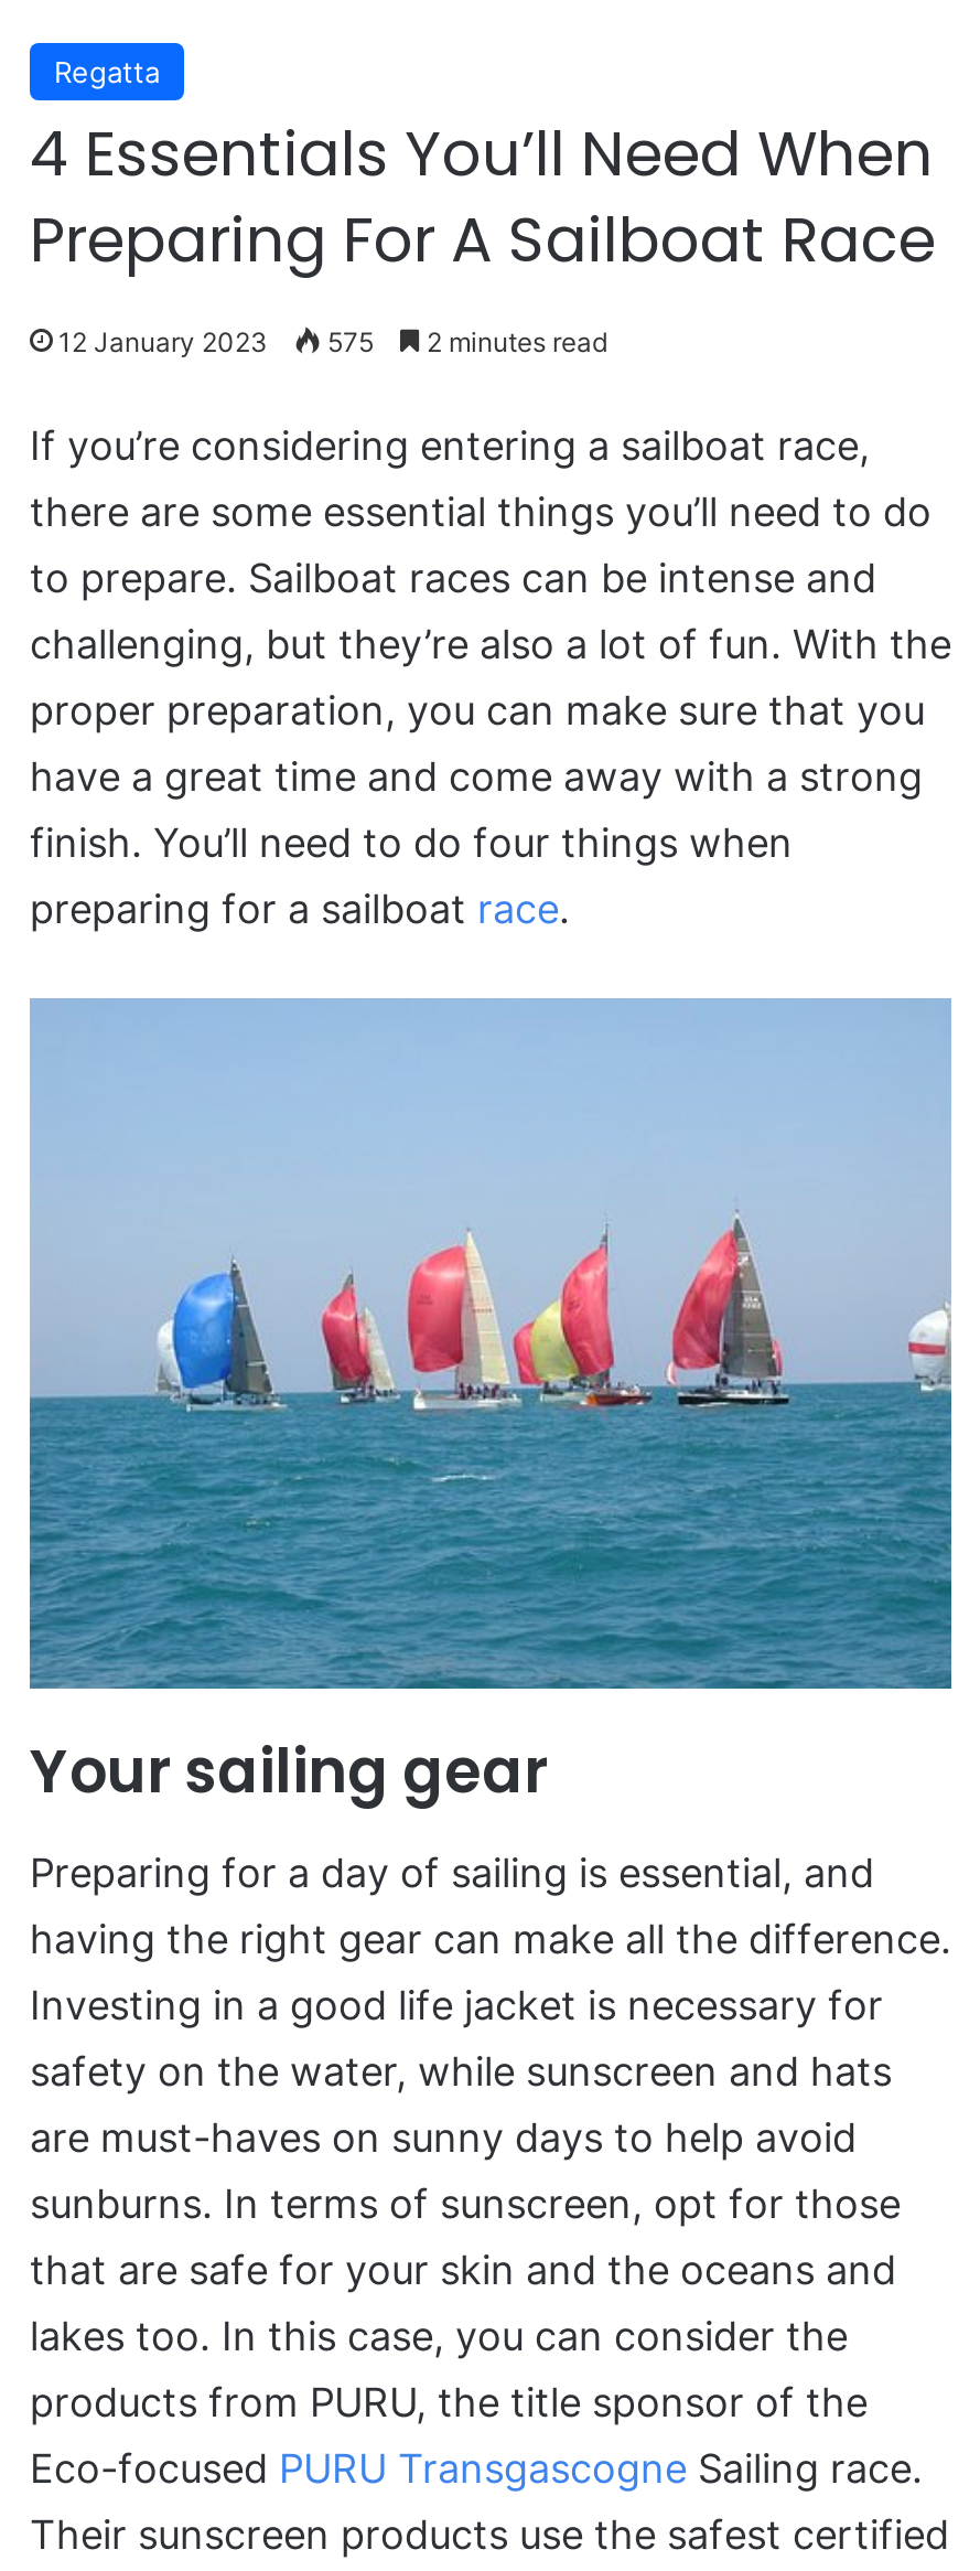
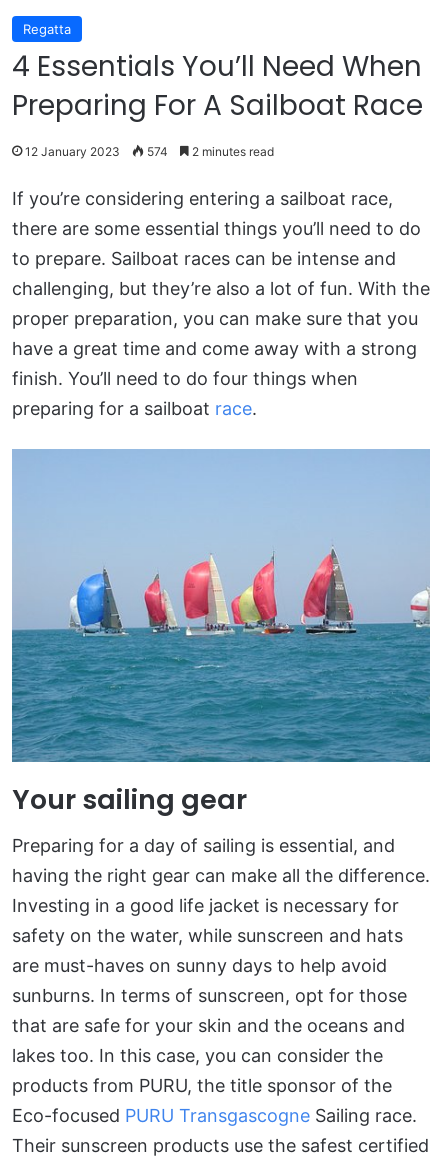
- 12 January 2023 575 2 minutes read
+ 12 January 2023 574 2 minutes read
